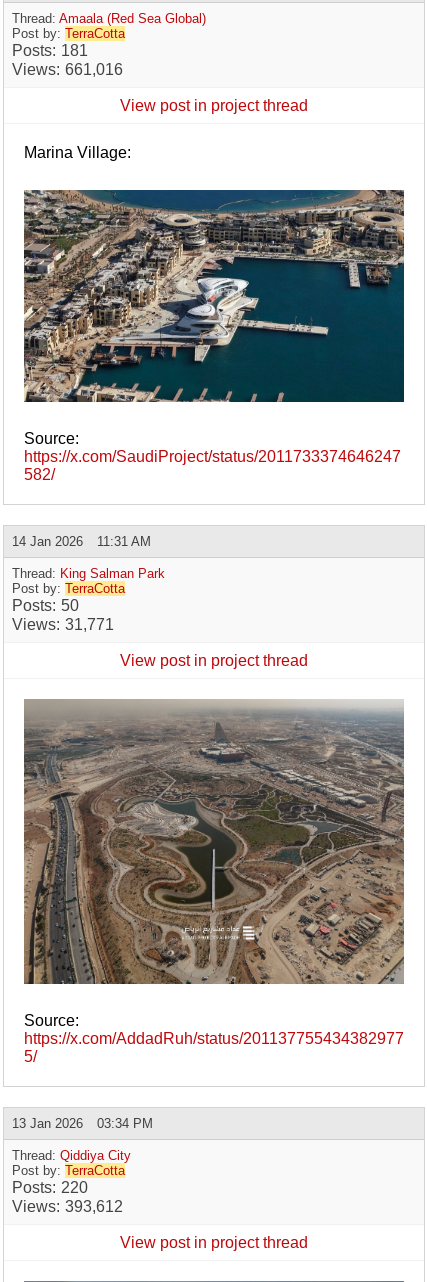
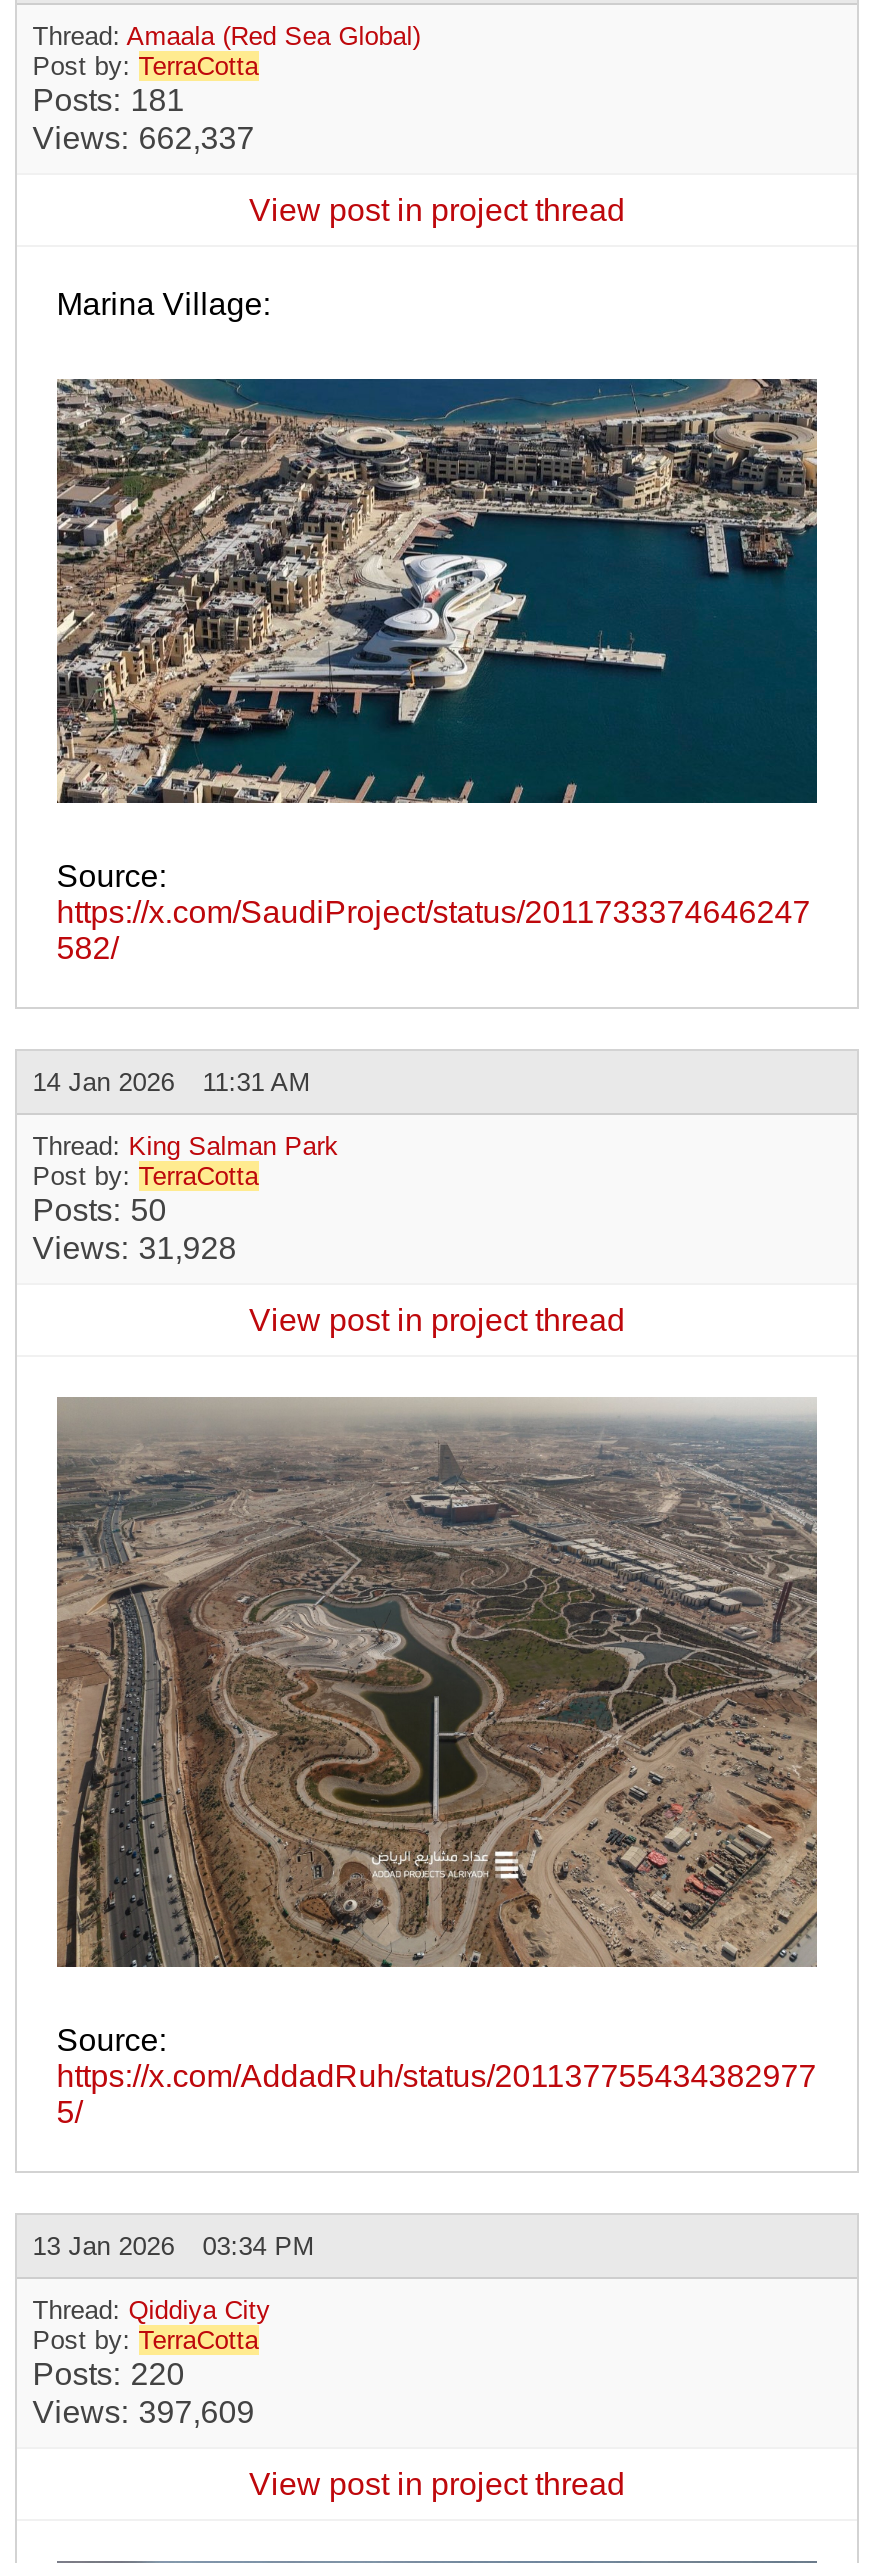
- Views 661,016
+ Views 662,337

- Views 31,771
+ Views 31,928

- Views 393,612
+ Views 397,609
